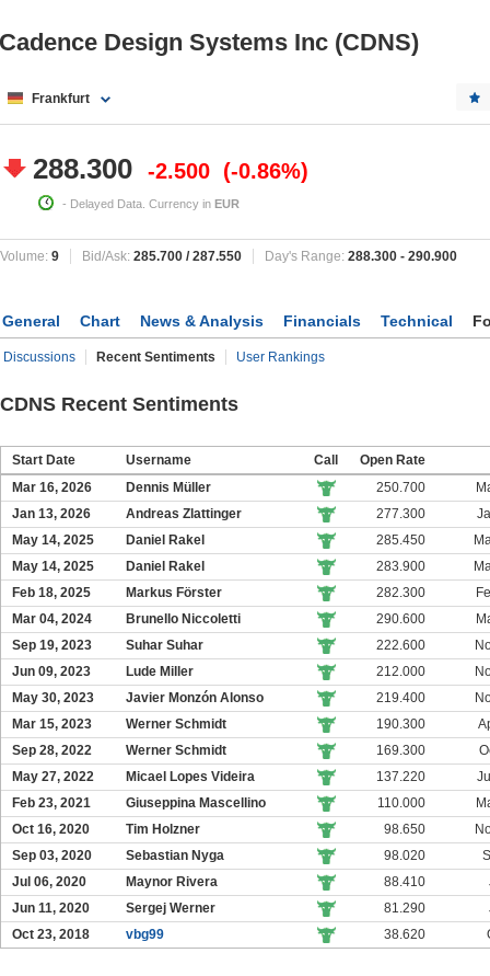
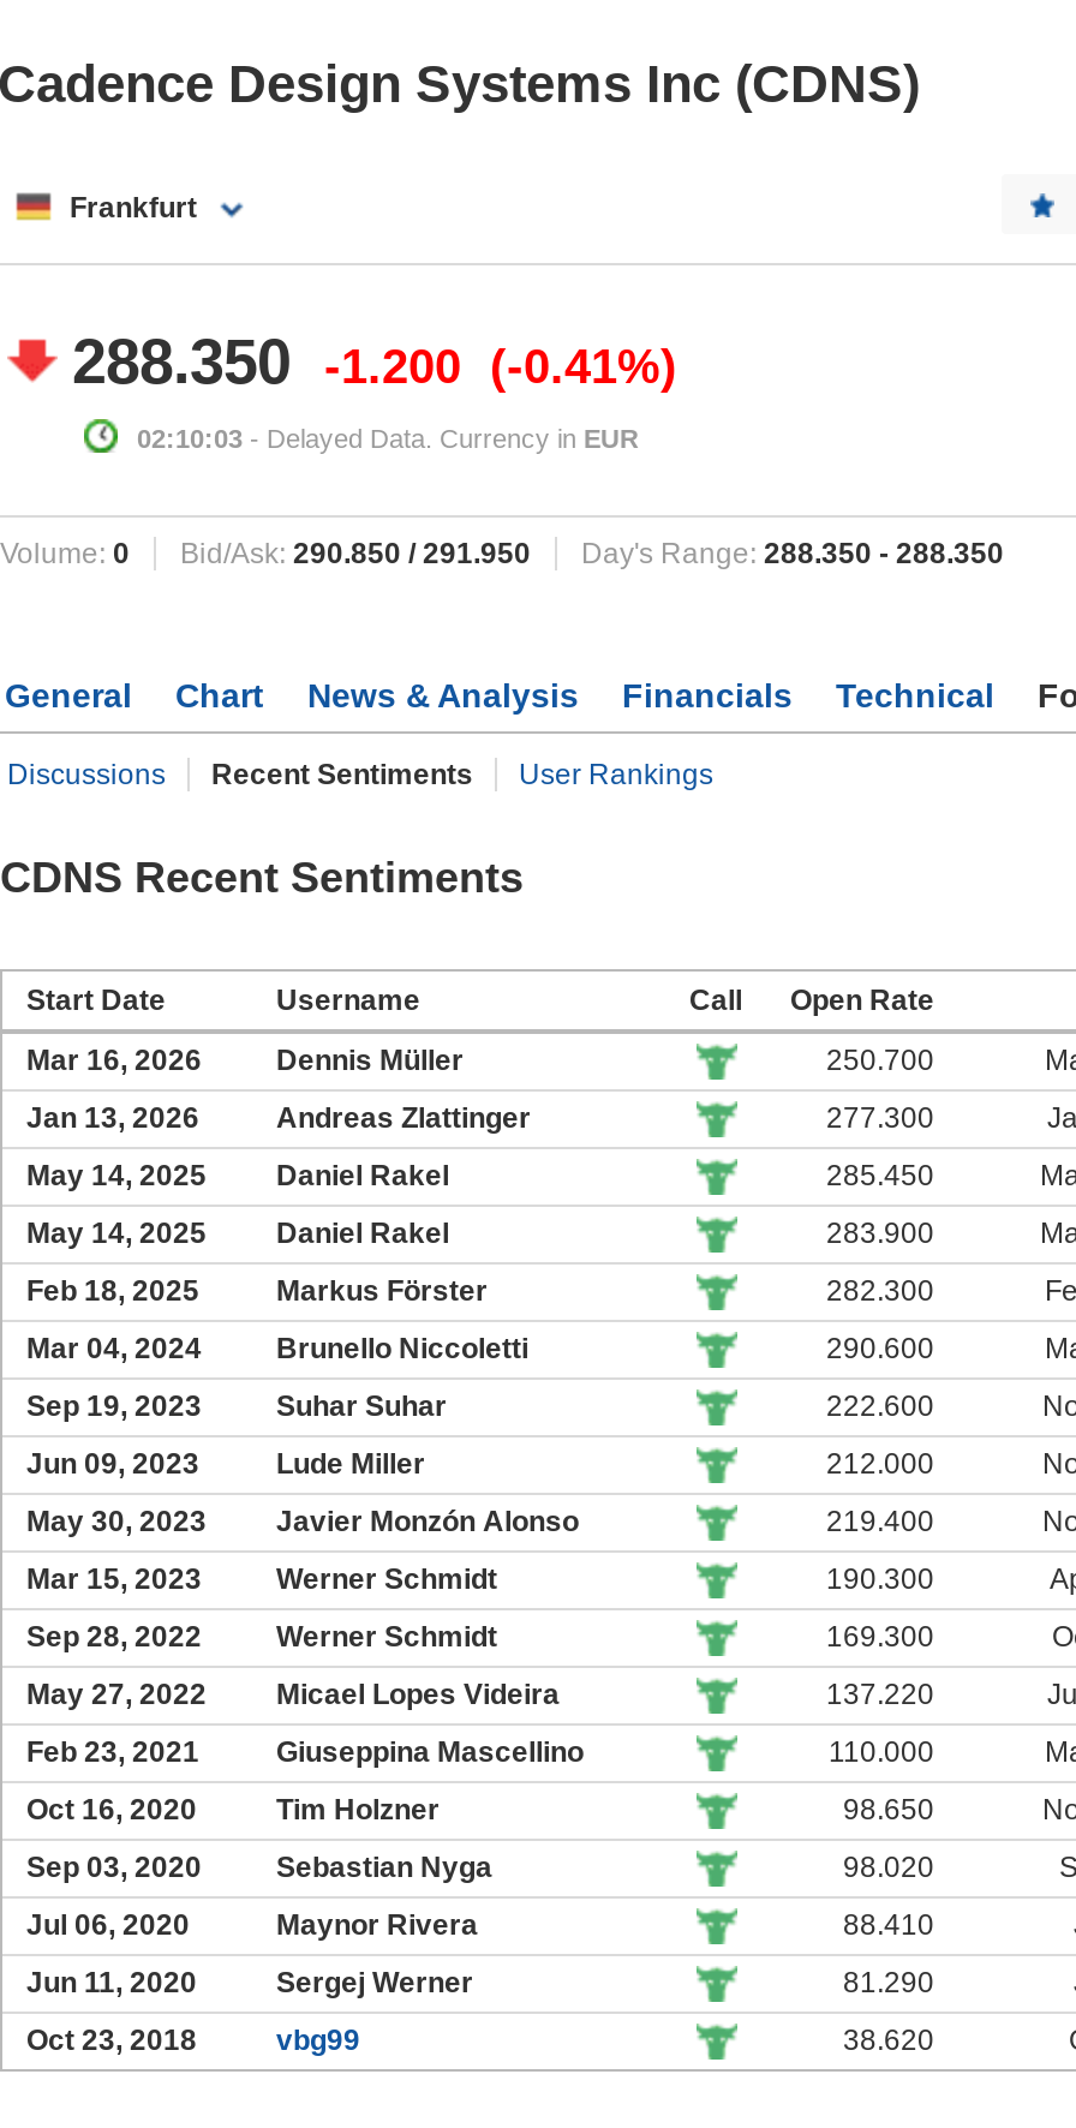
- 288.300
- -2.500
- -0.86%
+ 288.350
+ -1.200
+ -0.41%

- - Delayed Data. Currency in EUR
+ 02:10:03 - Delayed Data. Currency in EUR

- Volume: 9
- Bid/Ask: 285.700 / 287.550
- Day's Range: 288.300 - 290.900
+ Volume: 0
+ Bid/Ask: 290.850 / 291.950
+ Day's Range: 288.350 - 288.350
